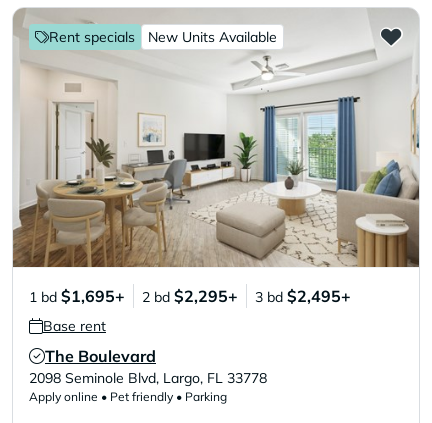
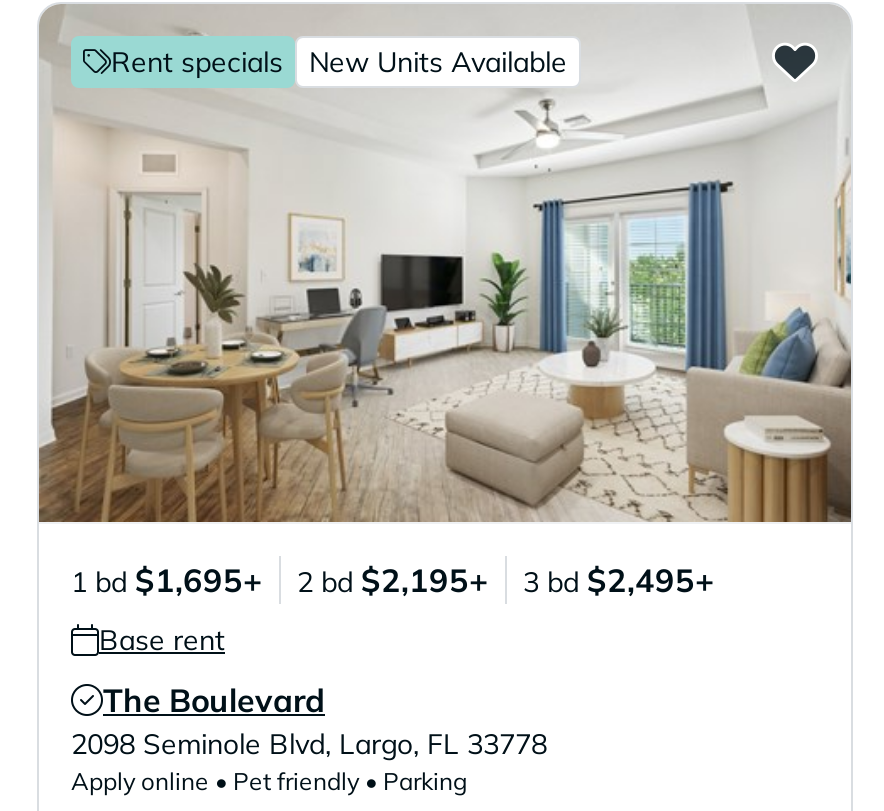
- 1 bd $1,695+ 2 bd $2,295+ 3 bd $2,495+
+ 1 bd $1,695+ 2 bd $2,195+ 3 bd $2,495+
